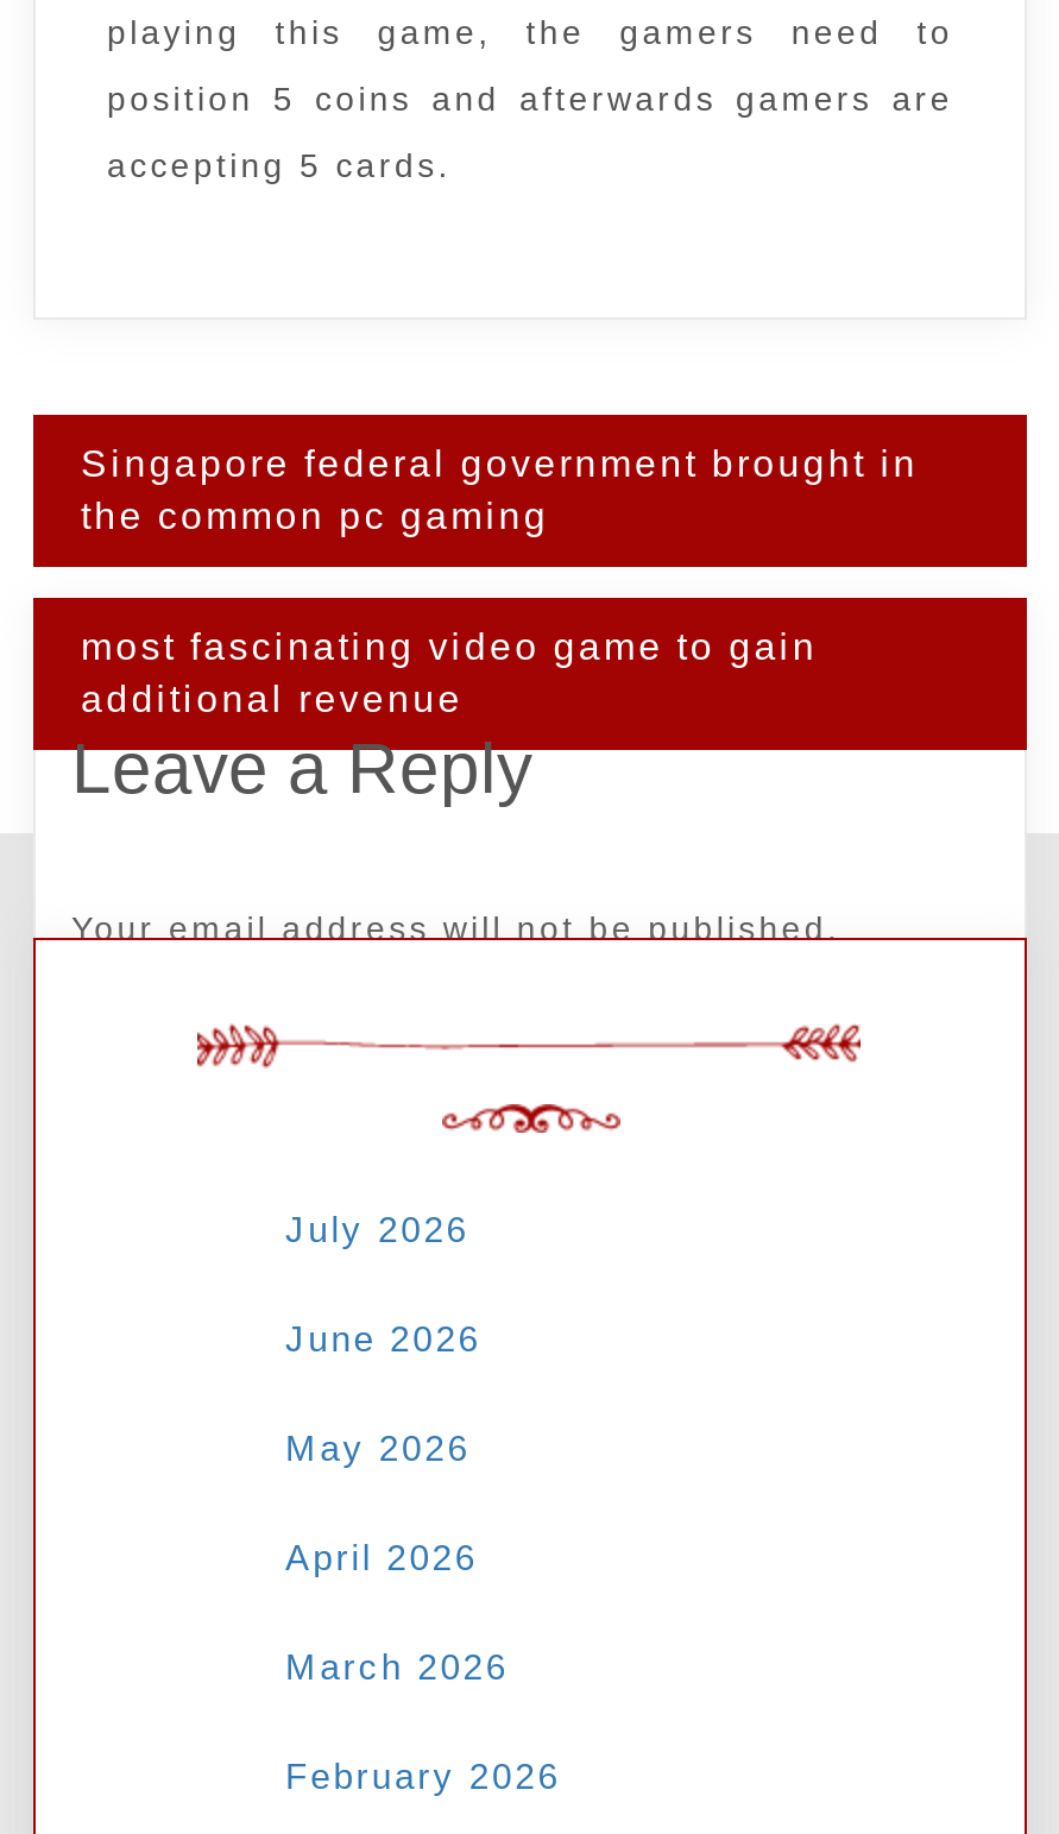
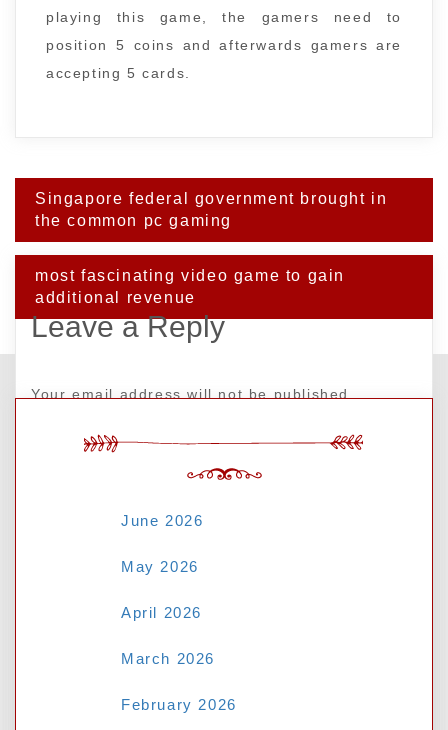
- July 2026
